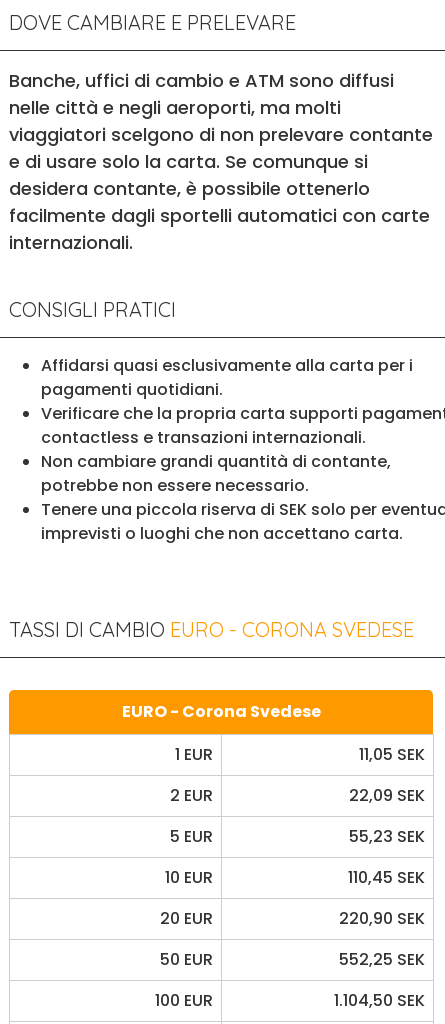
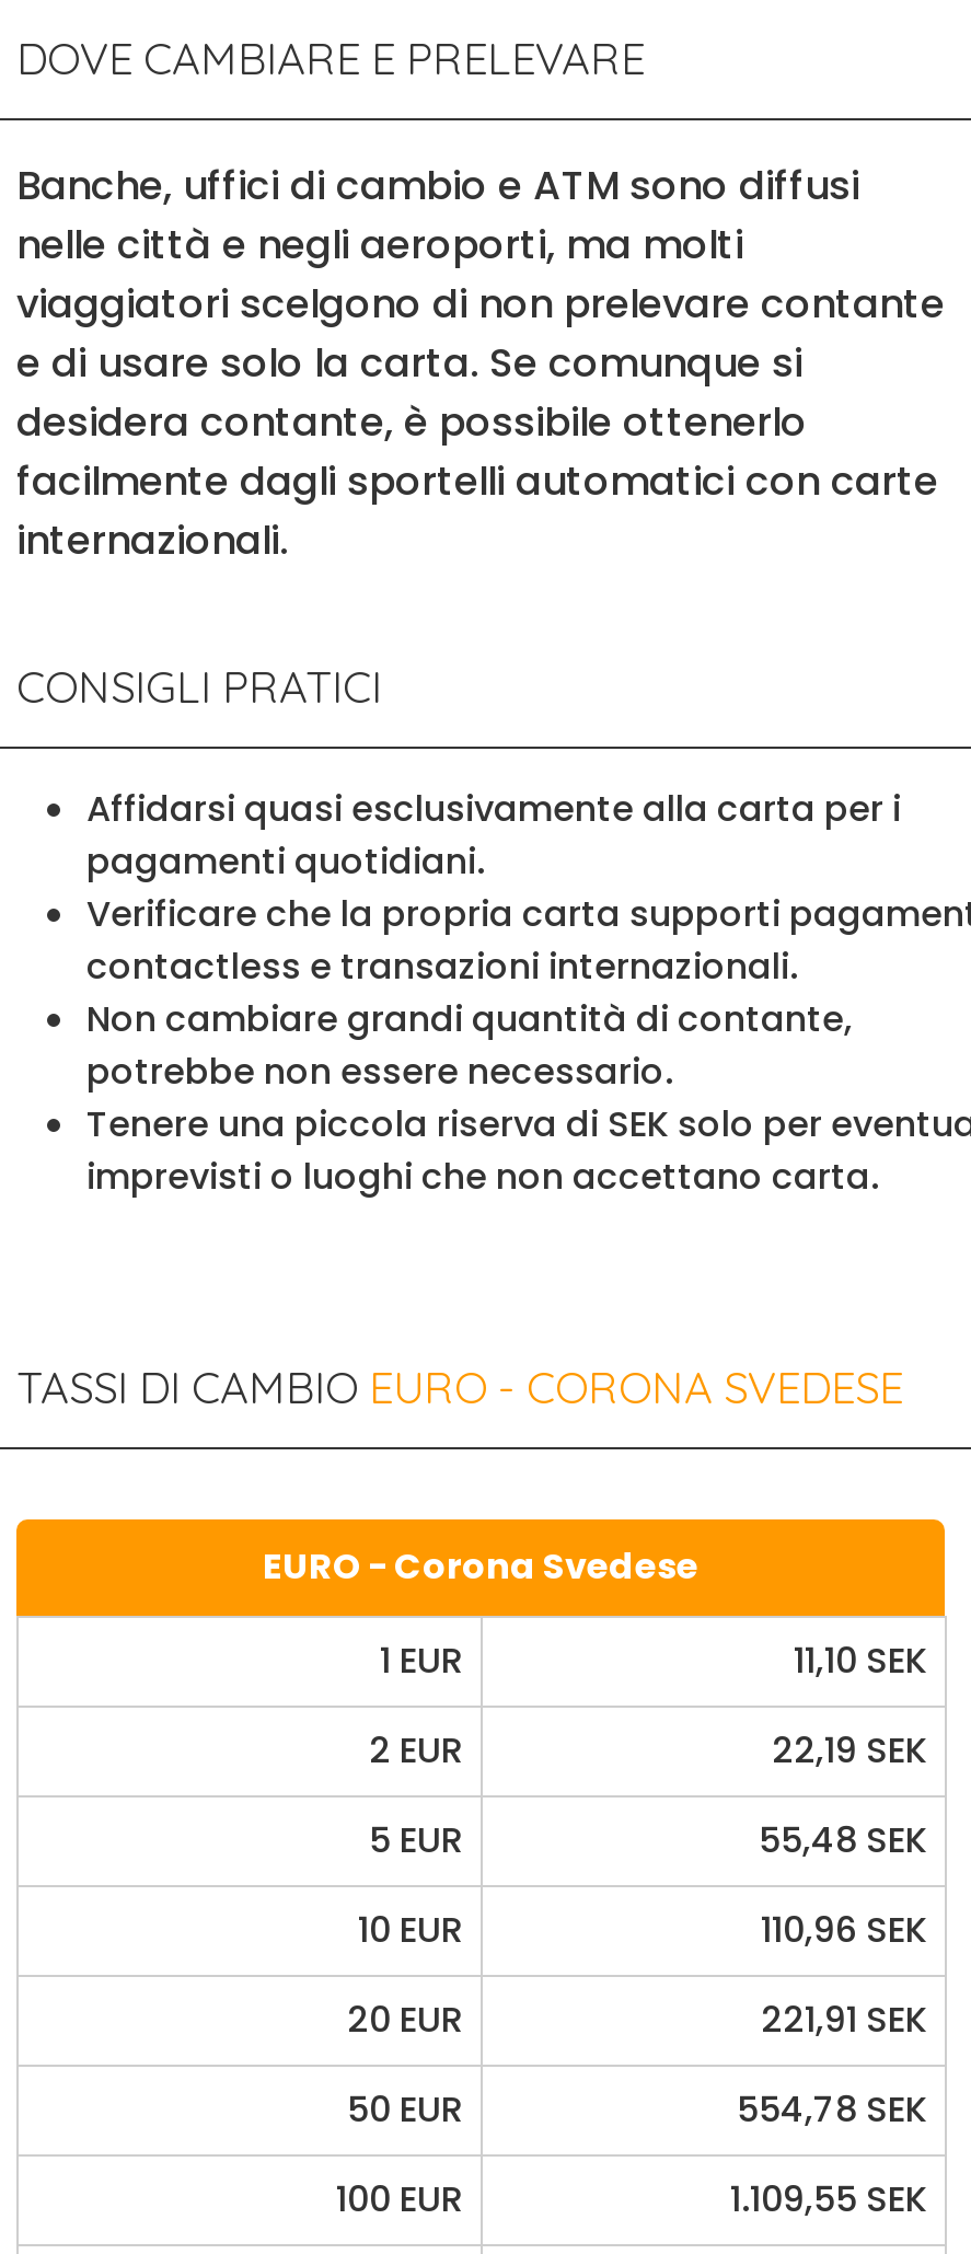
- 11,05 SEK
+ 11,10 SEK

- 22,09 SEK
+ 22,19 SEK

- 55,23 SEK
+ 55,48 SEK

- 110,45 SEK
+ 110,96 SEK

- 220,90 SEK
+ 221,91 SEK

- 552,25 SEK
+ 554,78 SEK

- 1.104,50 SEK
+ 1.109,55 SEK
